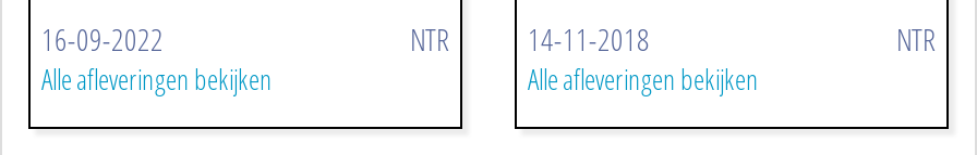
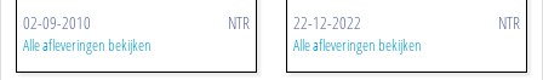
- 16-09-2022
+ 02-09-2010

- NTR 14-11-2018
+ NTR 22-12-2022
